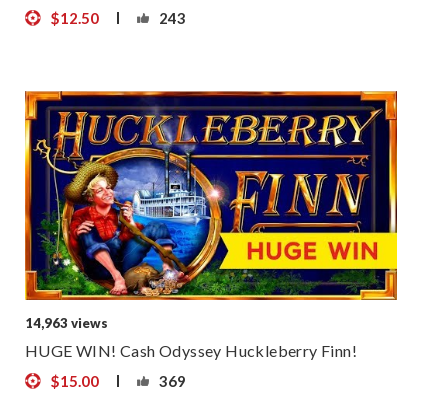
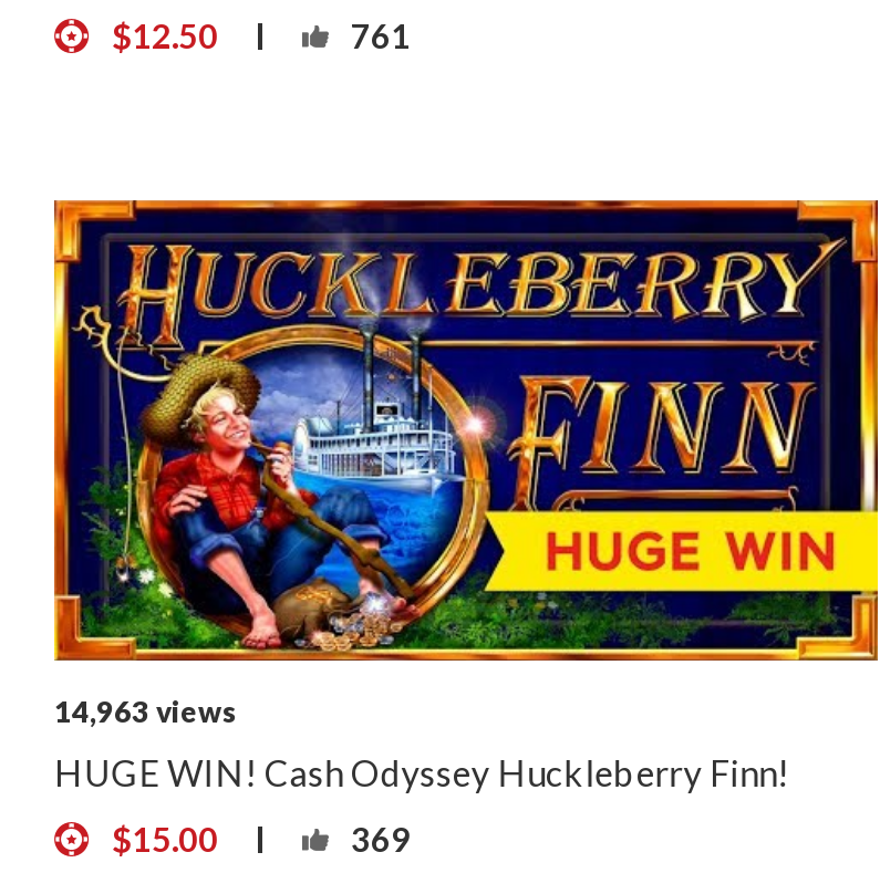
- 243
+ 761
